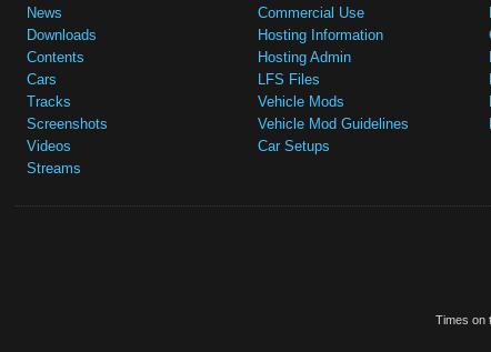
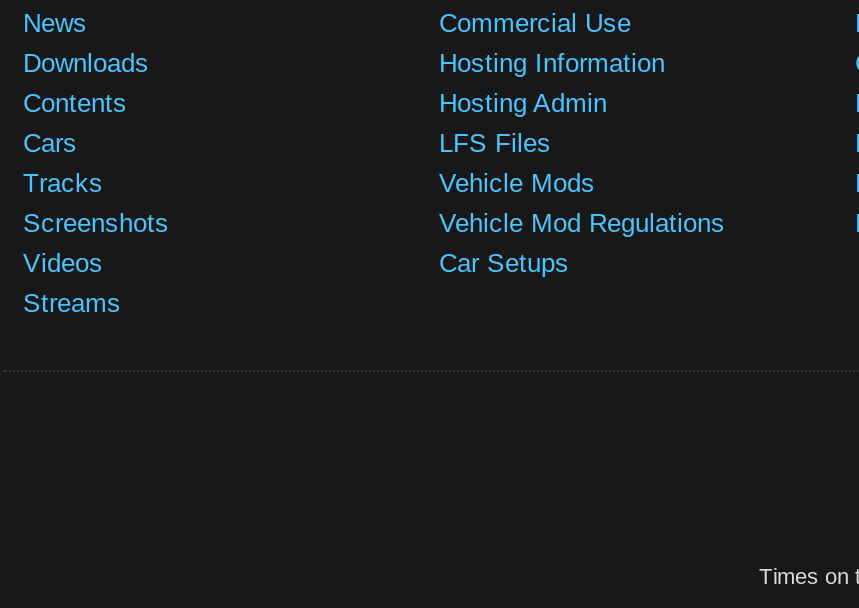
- Vehicle Mod Guidelines
+ Vehicle Mod Regulations
